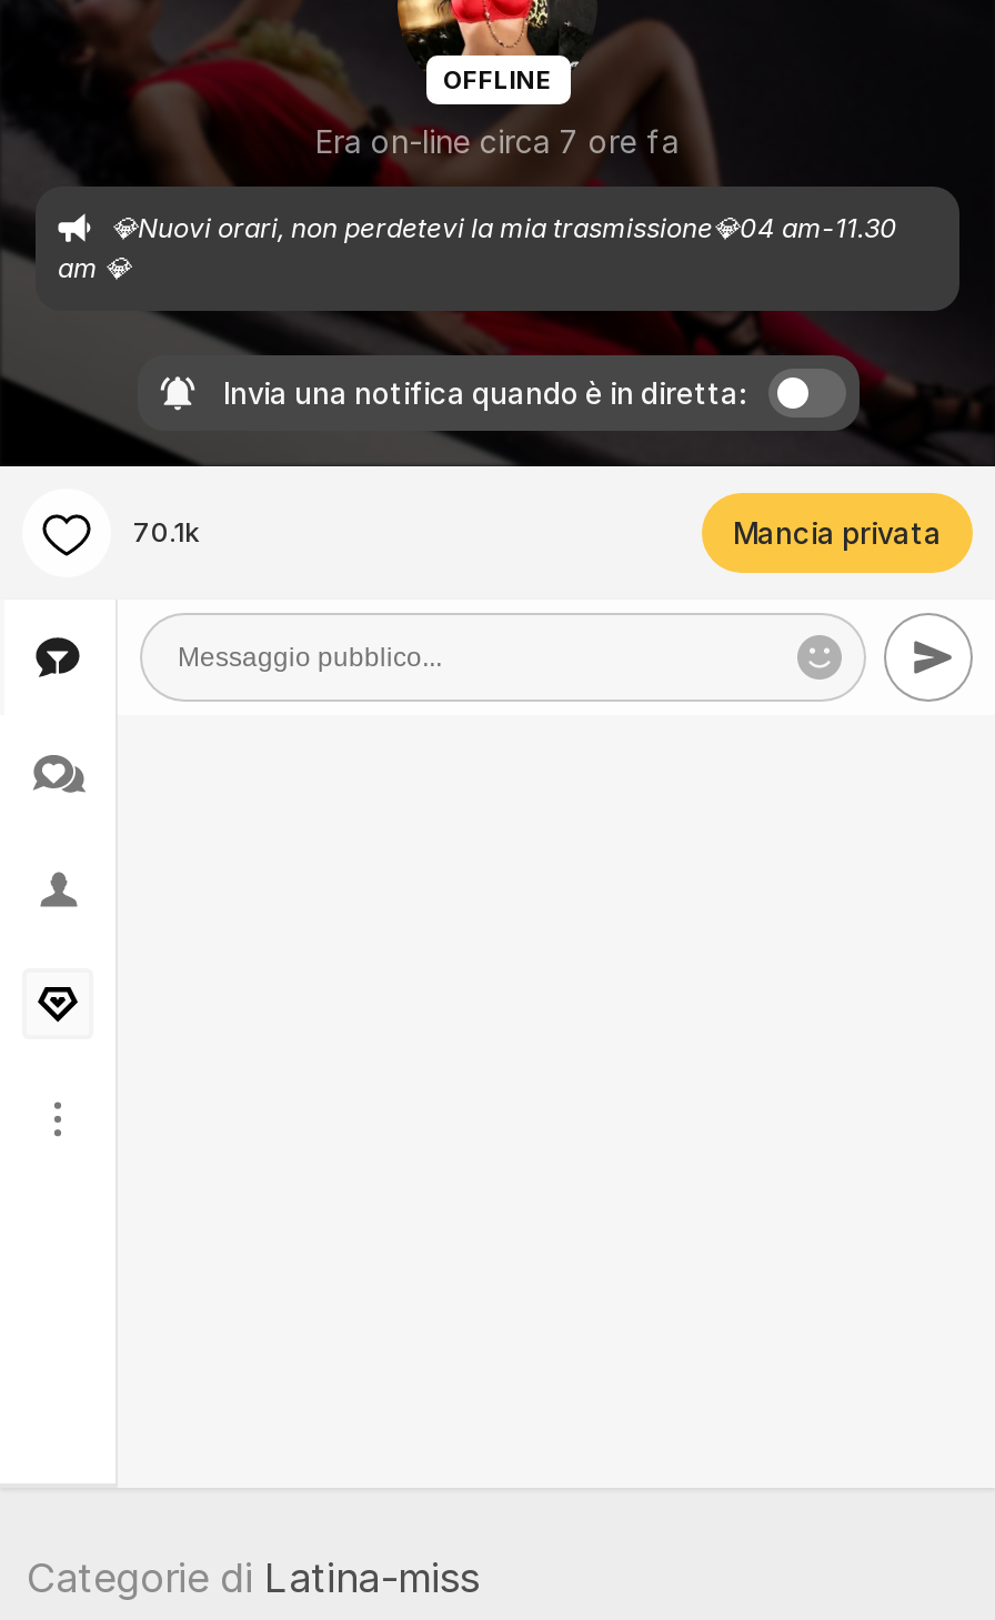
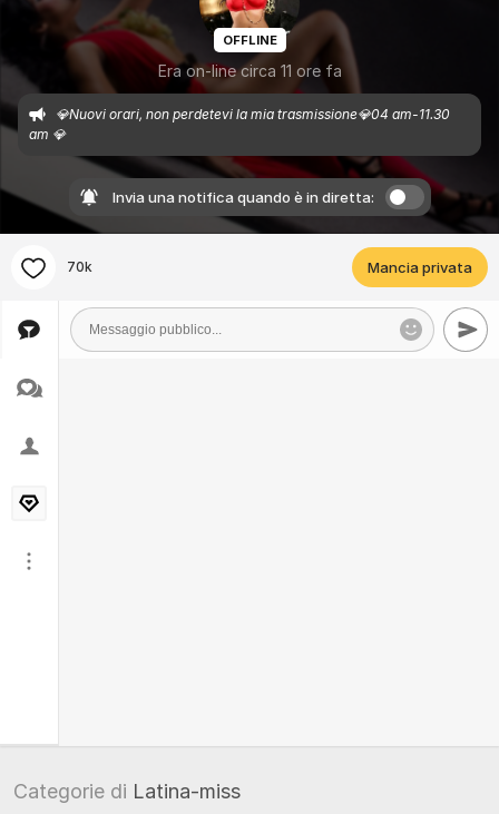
- Era on-line circa 7 ore fa
+ Era on-line circa 11 ore fa

- 70.1k
+ 70k
